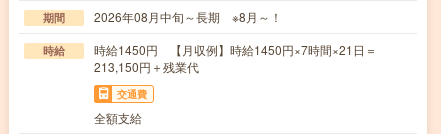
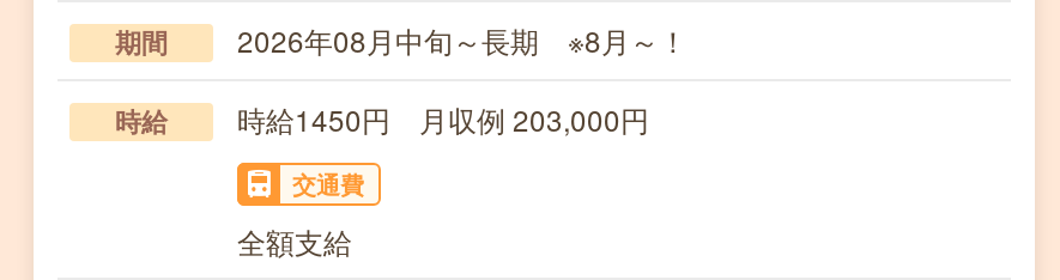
- 時給1450円 【月収例】時給1450円×7時間×21日＝
- 213,150円＋残業代
+ 時給1450円 月収例 203,000円
